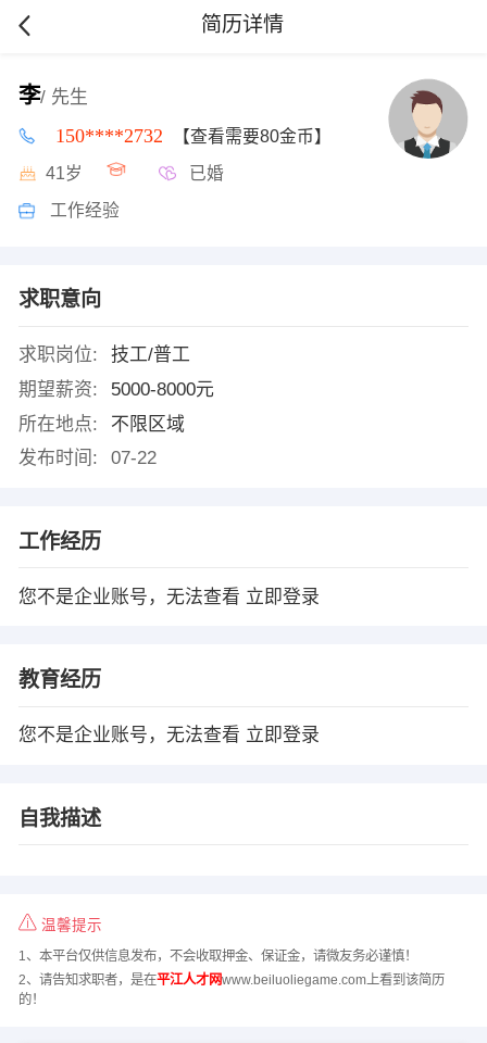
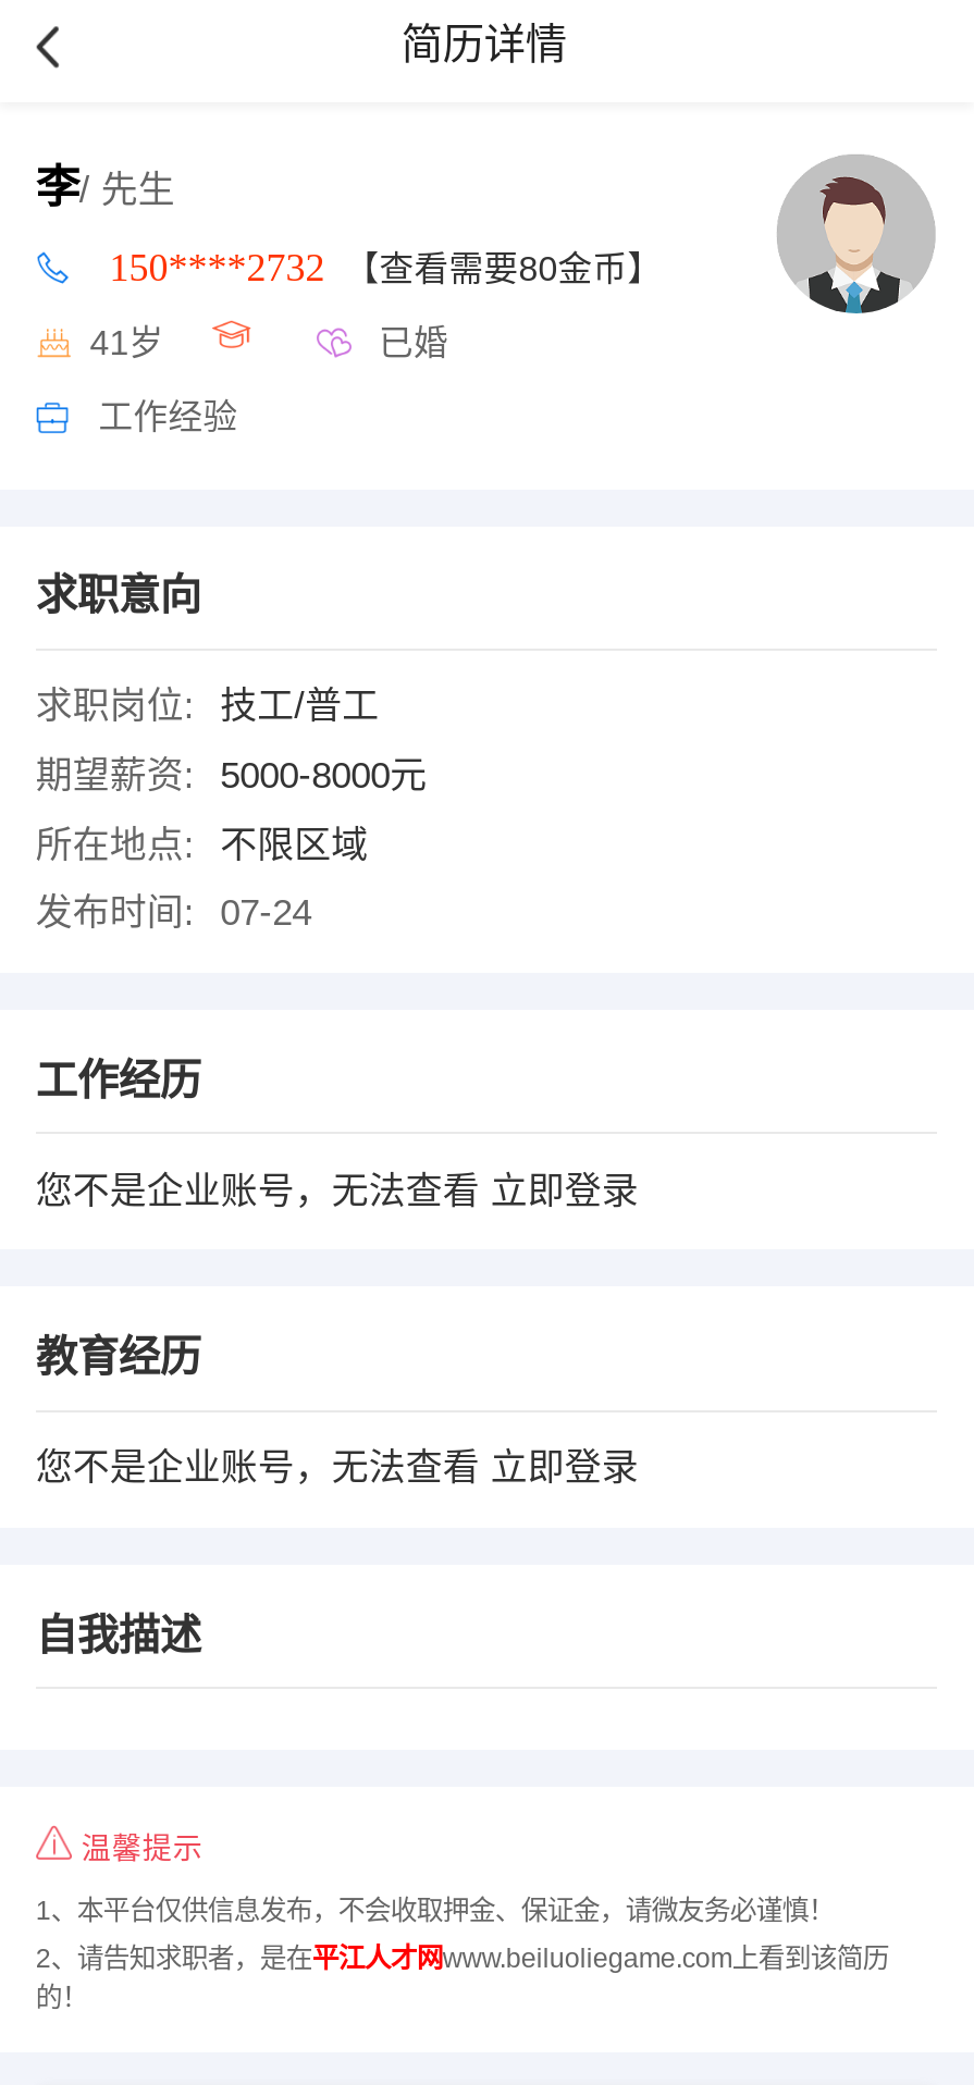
- 发布时间: 07-22
+ 发布时间: 07-24
